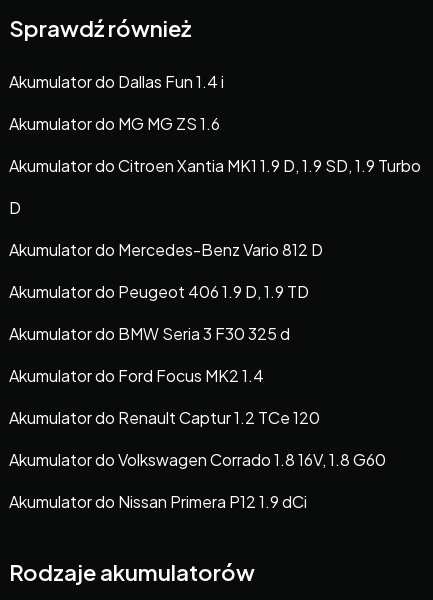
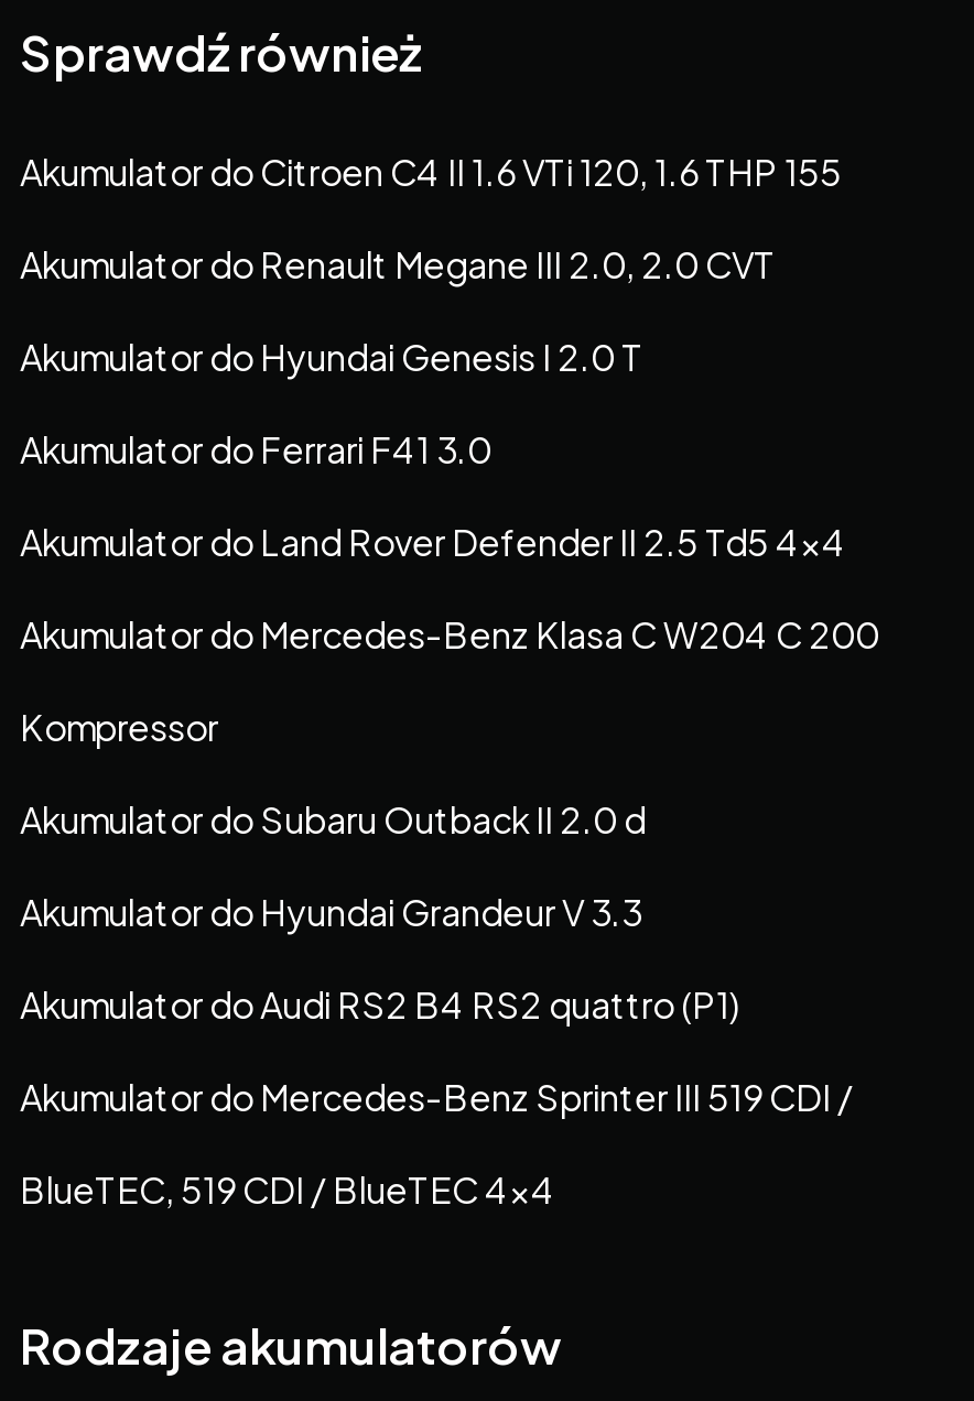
- Akumulator do Dallas Fun 1.4 i
- Akumulator do MG MG ZS 1.6
- Akumulator do Citroen Xantia MK1 1.9 D, 1.9 SD, 1.9 Turbo
- D
- Akumulator do Mercedes-Benz Vario 812 D
- Akumulator do Peugeot 406 1.9 D, 1.9 TD
- Akumulator do BMW Seria 3 F30 325 d
- Akumulator do Ford Focus MK2 1.4
- Akumulator do Renault Captur 1.2 TCe 120
- Akumulator do Volkswagen Corrado 1.8 16V, 1.8 G60
- Akumulator do Nissan Primera P12 1.9 dCi
+ Akumulator do Citroen C4 II 1.6 VTi 120, 1.6 THP 155
+ Akumulator do Renault Megane III 2.0, 2.0 CVT
+ Akumulator do Hyundai Genesis I 2.0 T
+ Akumulator do Ferrari F41 3.0
+ Akumulator do Land Rover Defender II 2.5 Td5 4×4
+ Akumulator do Mercedes-Benz Klasa C W204 C 200
+ Kompressor
+ Akumulator do Subaru Outback II 2.0 d
+ Akumulator do Hyundai Grandeur V 3.3
+ Akumulator do Audi RS2 B4 RS2 quattro (P1)
+ Akumulator do Mercedes-Benz Sprinter III 519 CDI /
+ BlueTEC, 519 CDI / BlueTEC 4×4
